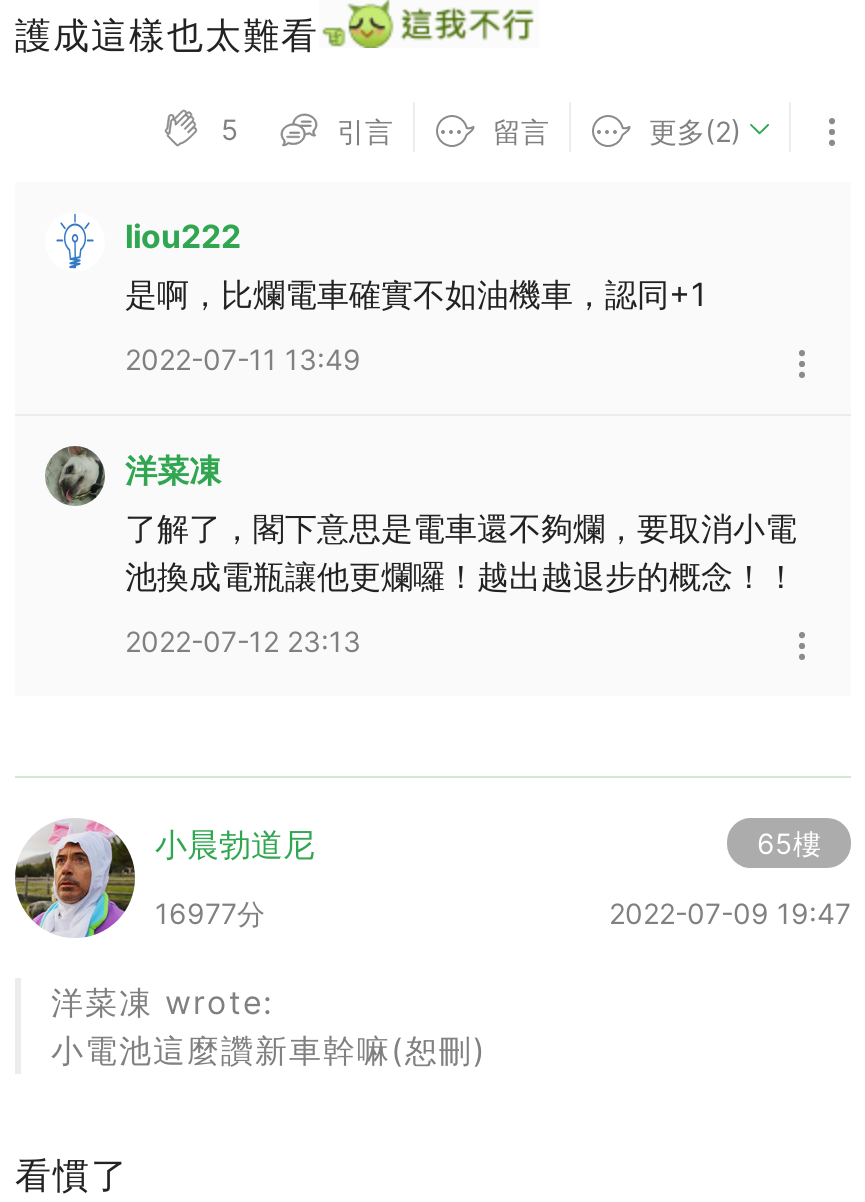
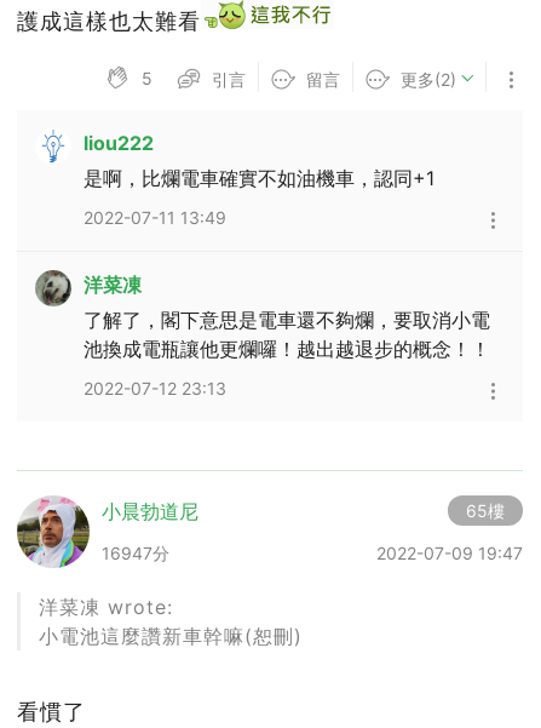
- 16977分
+ 16947分
